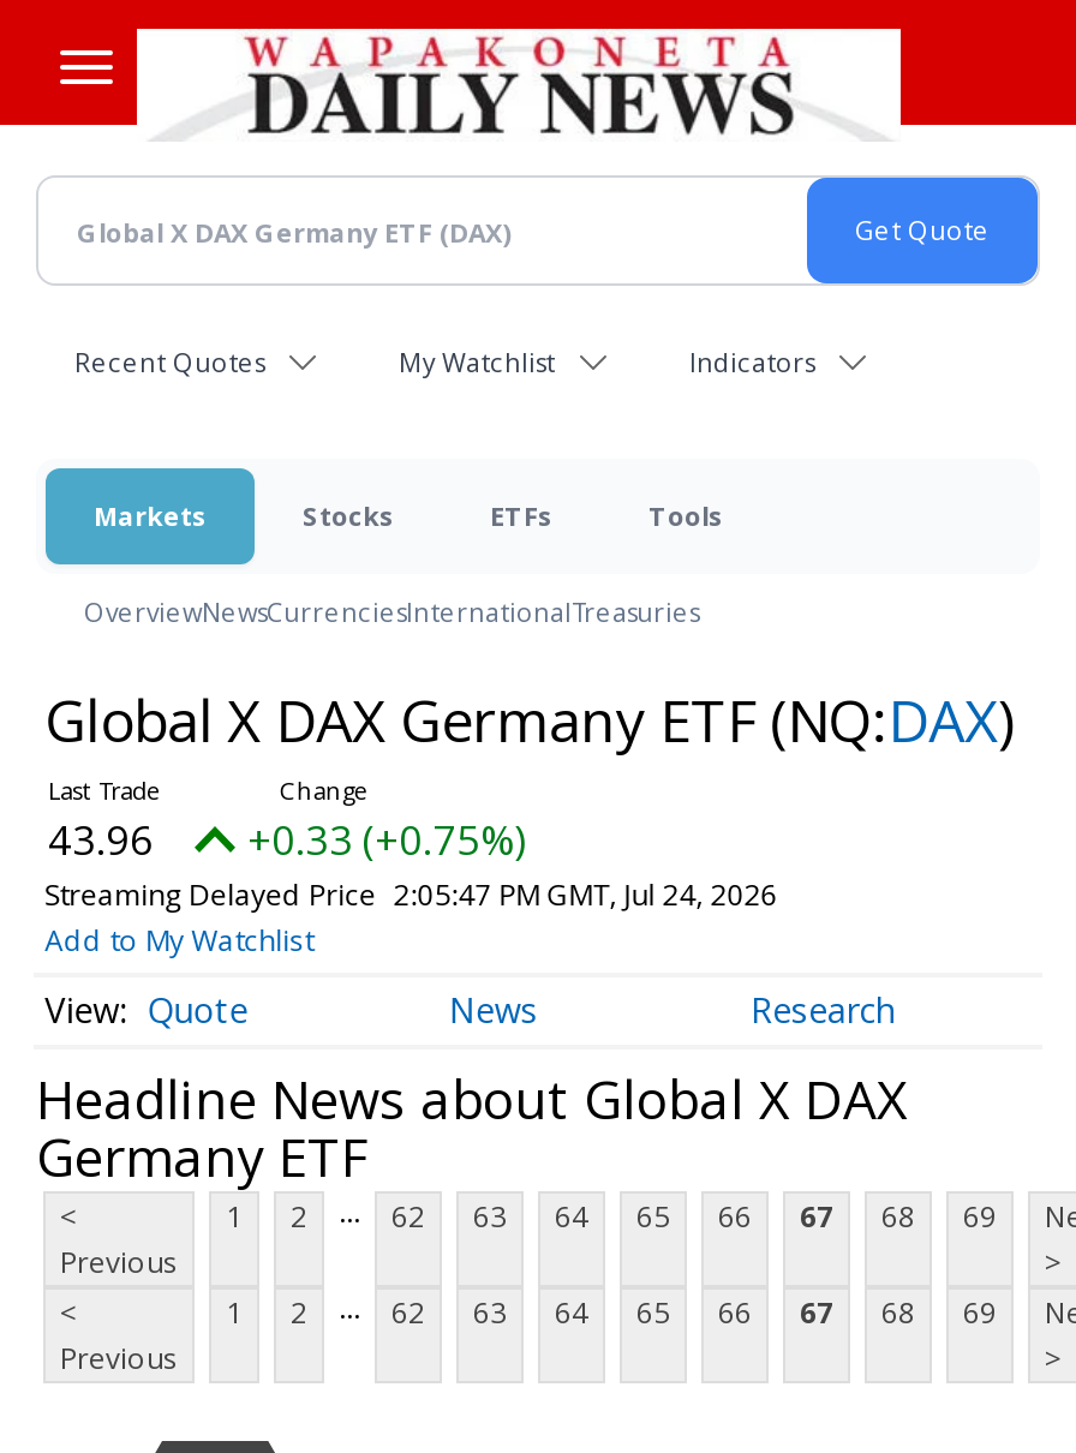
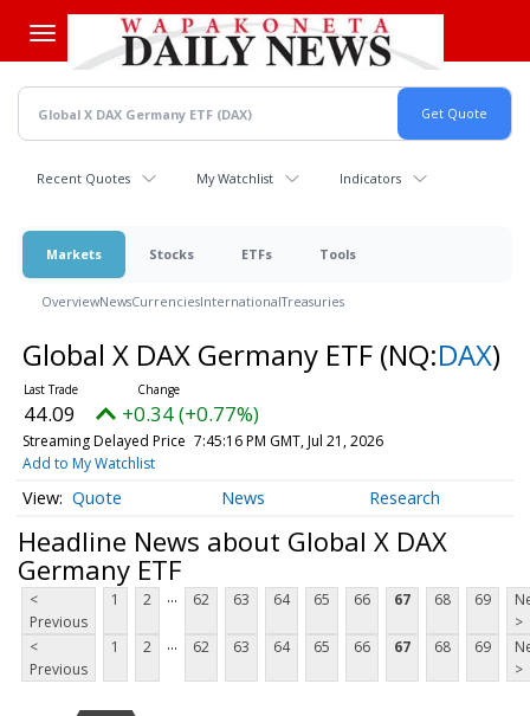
- 43.96
+ 44.09

- +0.33 (+0.75%)
+ +0.34 (+0.77%)

- Streaming Delayed Price 2:05:47 PM GMT, Jul 24, 2026
+ Streaming Delayed Price 7:45:16 PM GMT, Jul 21, 2026
